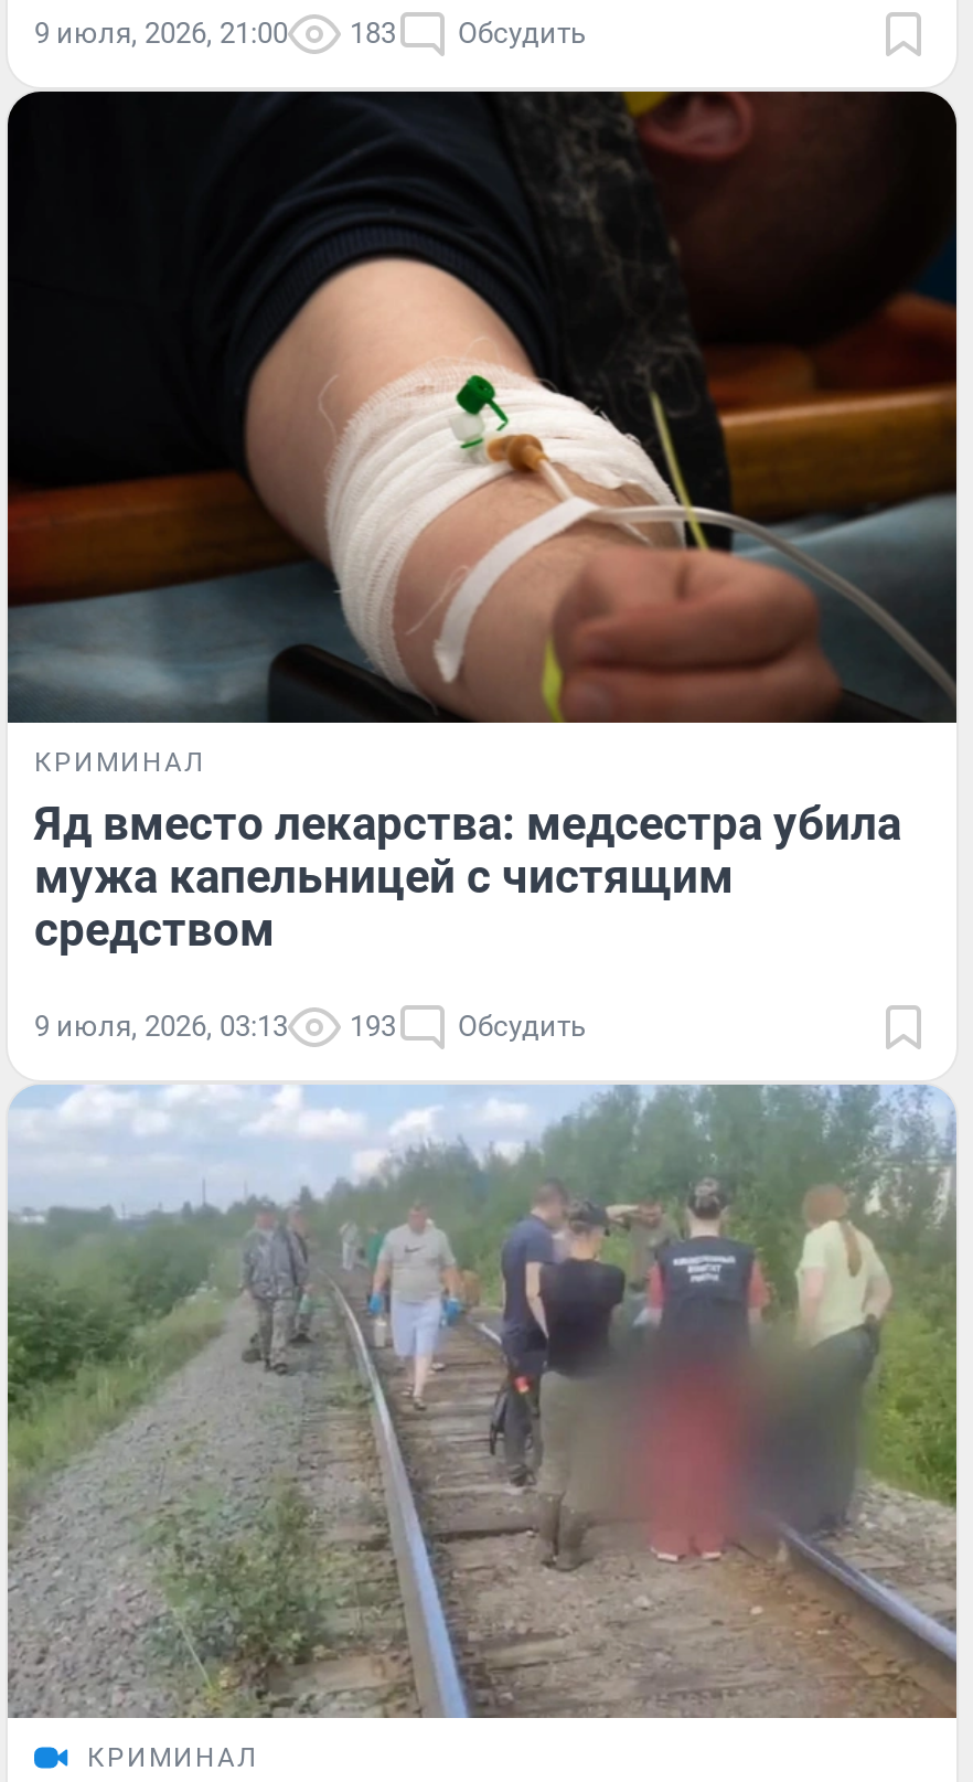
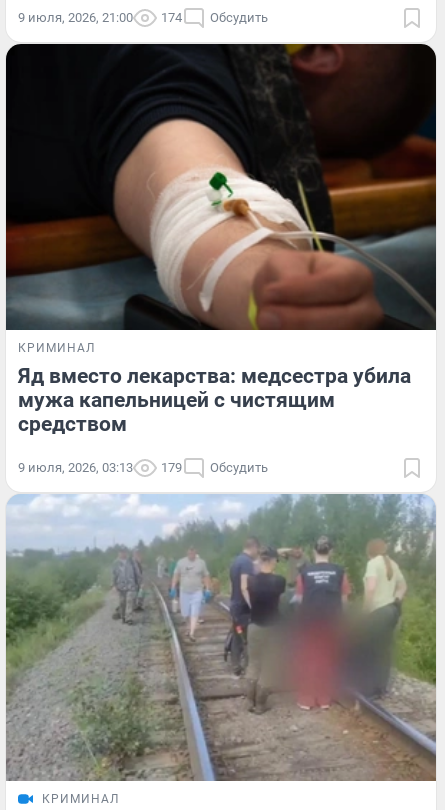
- 9 июля, 2026, 21:00 183 Обсудить
+ 9 июля, 2026, 21:00 174 Обсудить

- 9 июля, 2026, 03:13 193 Обсудить
+ 9 июля, 2026, 03:13 179 Обсудить
